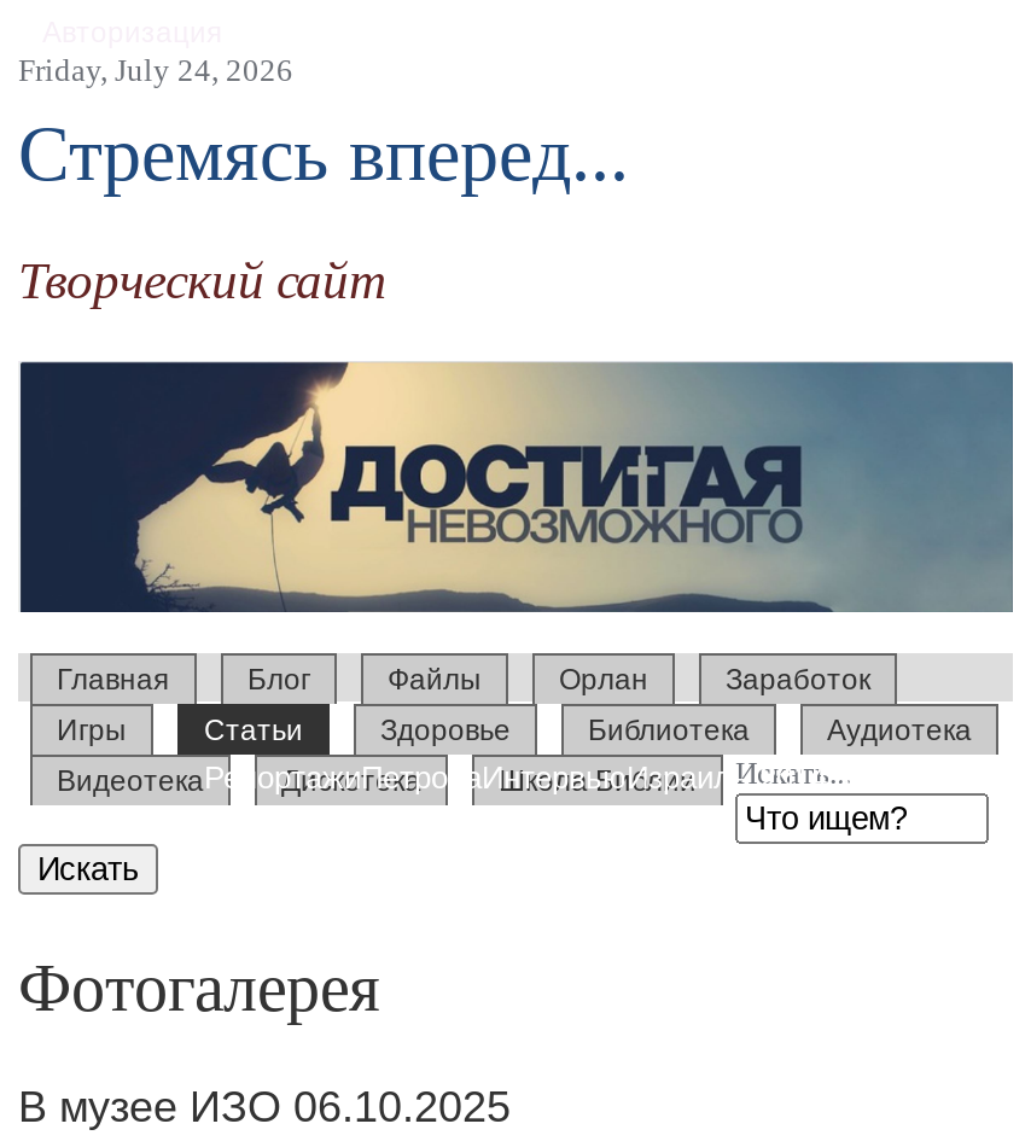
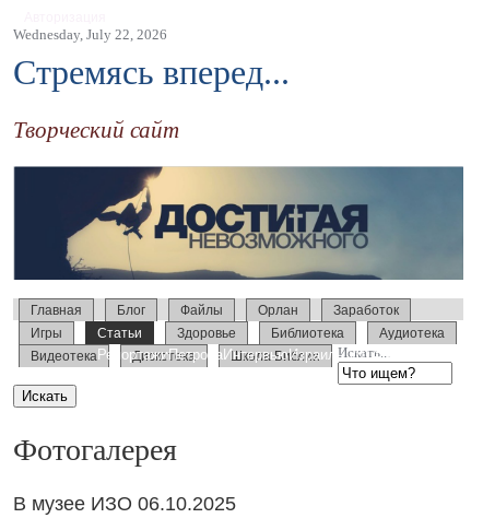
- Friday, July 24, 2026
+ Wednesday, July 22, 2026
